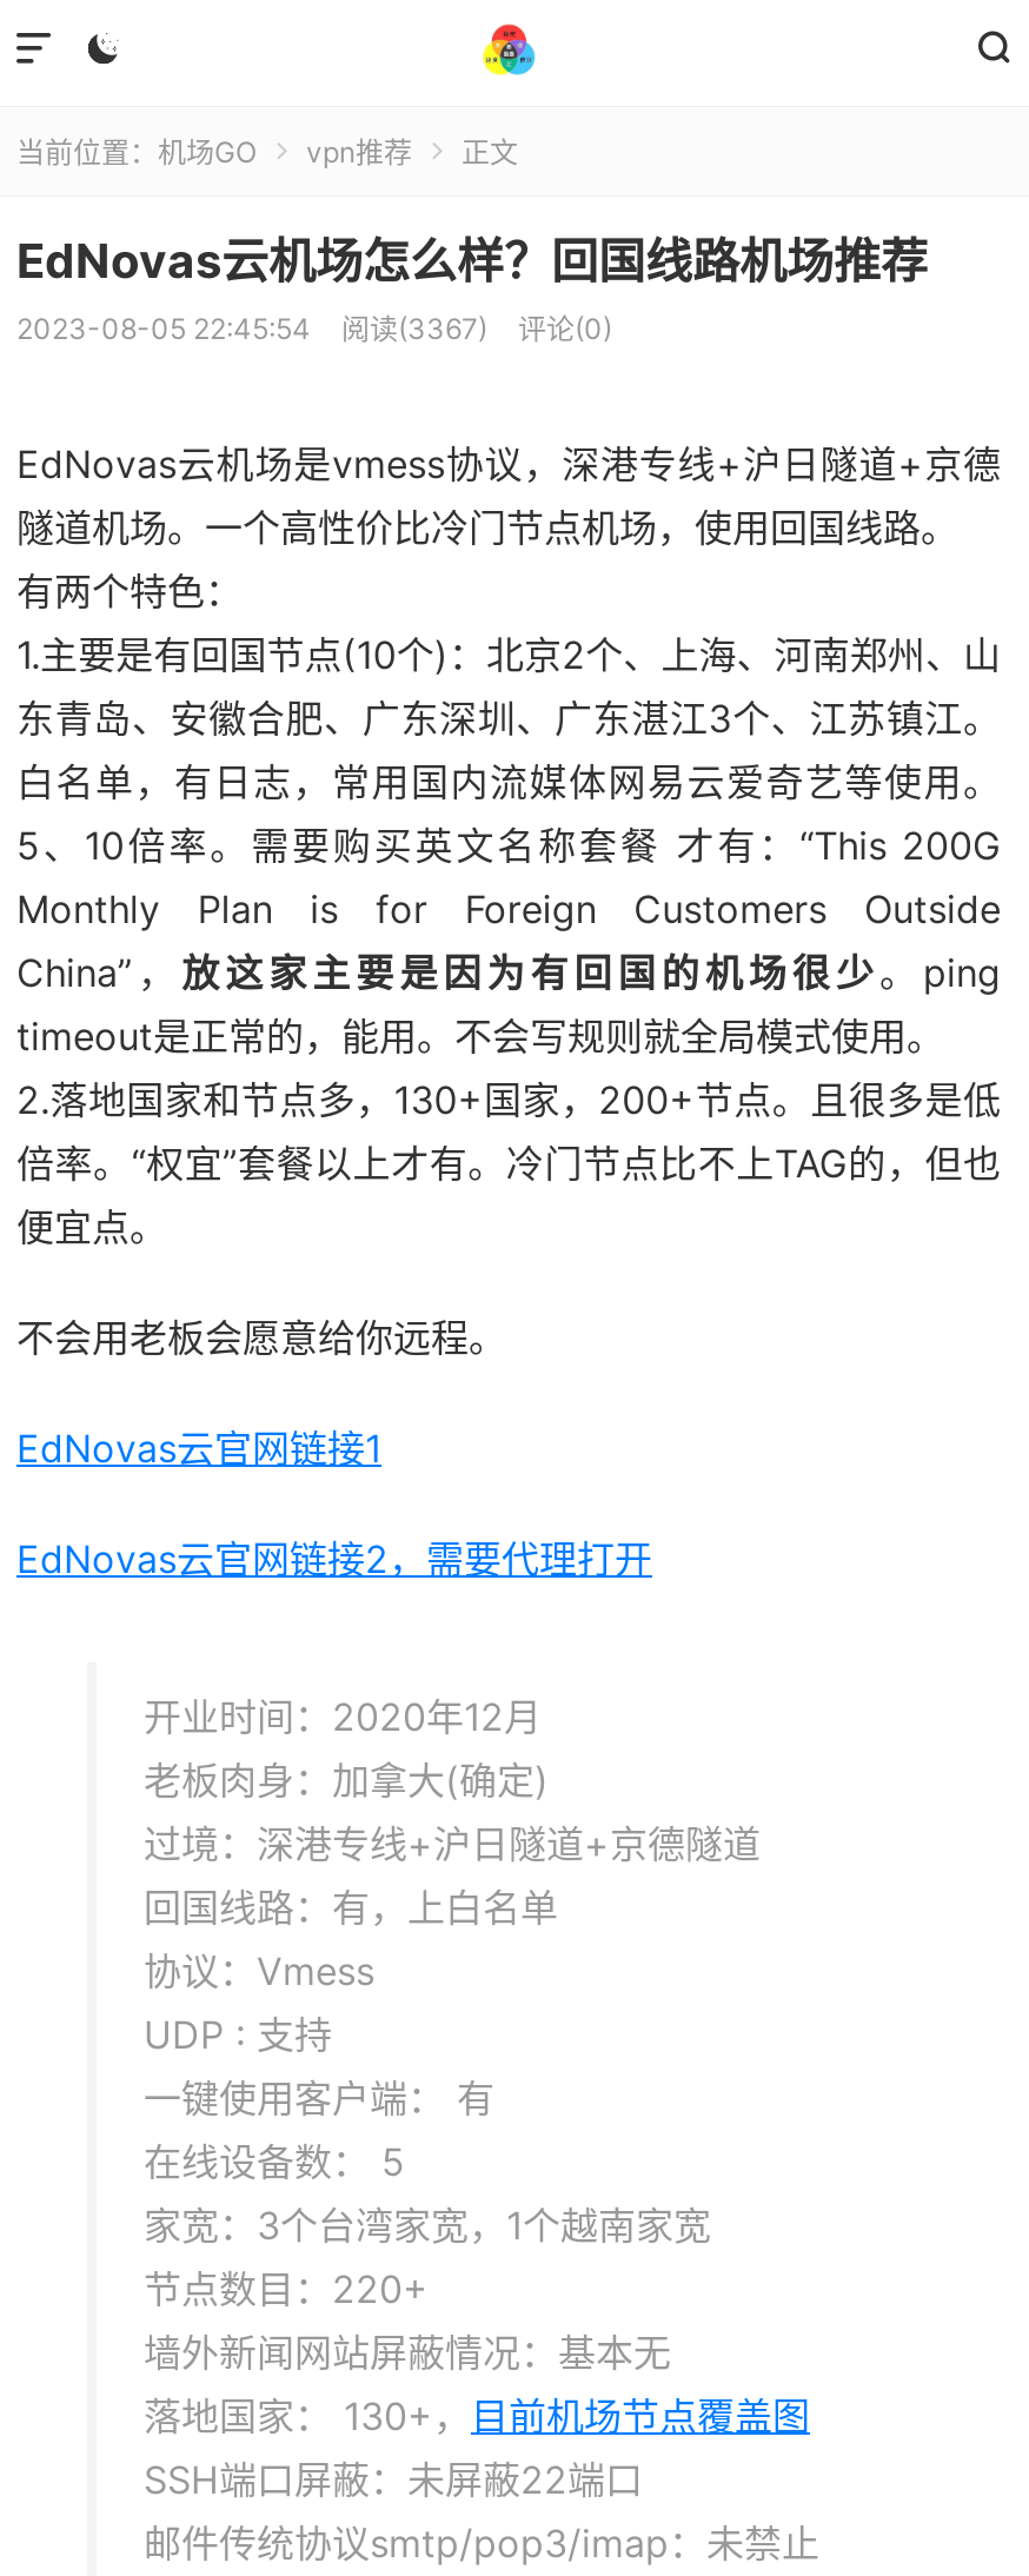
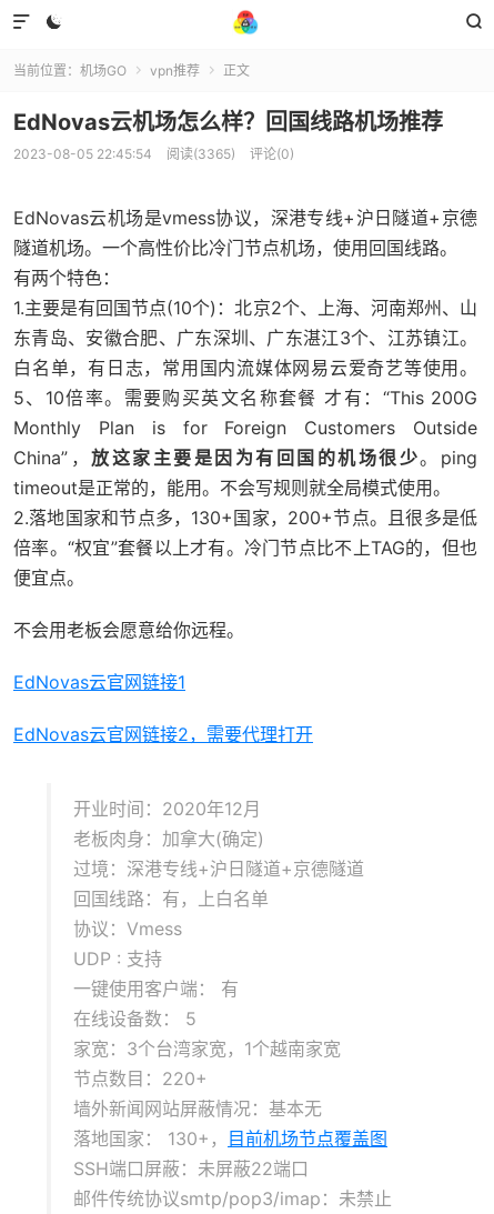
- 2023-08-05 22:45:54 阅读(3367) 评论(0)
+ 2023-08-05 22:45:54 阅读(3365) 评论(0)
